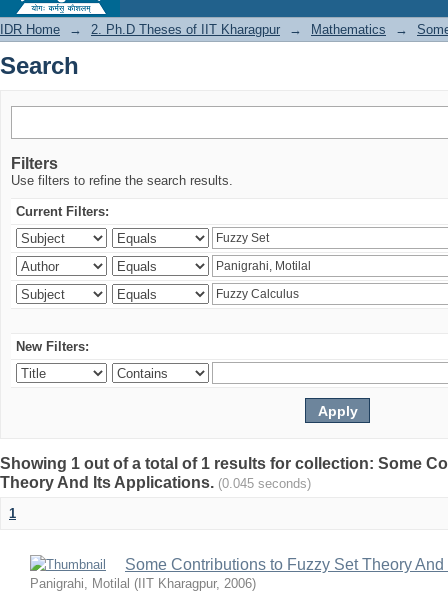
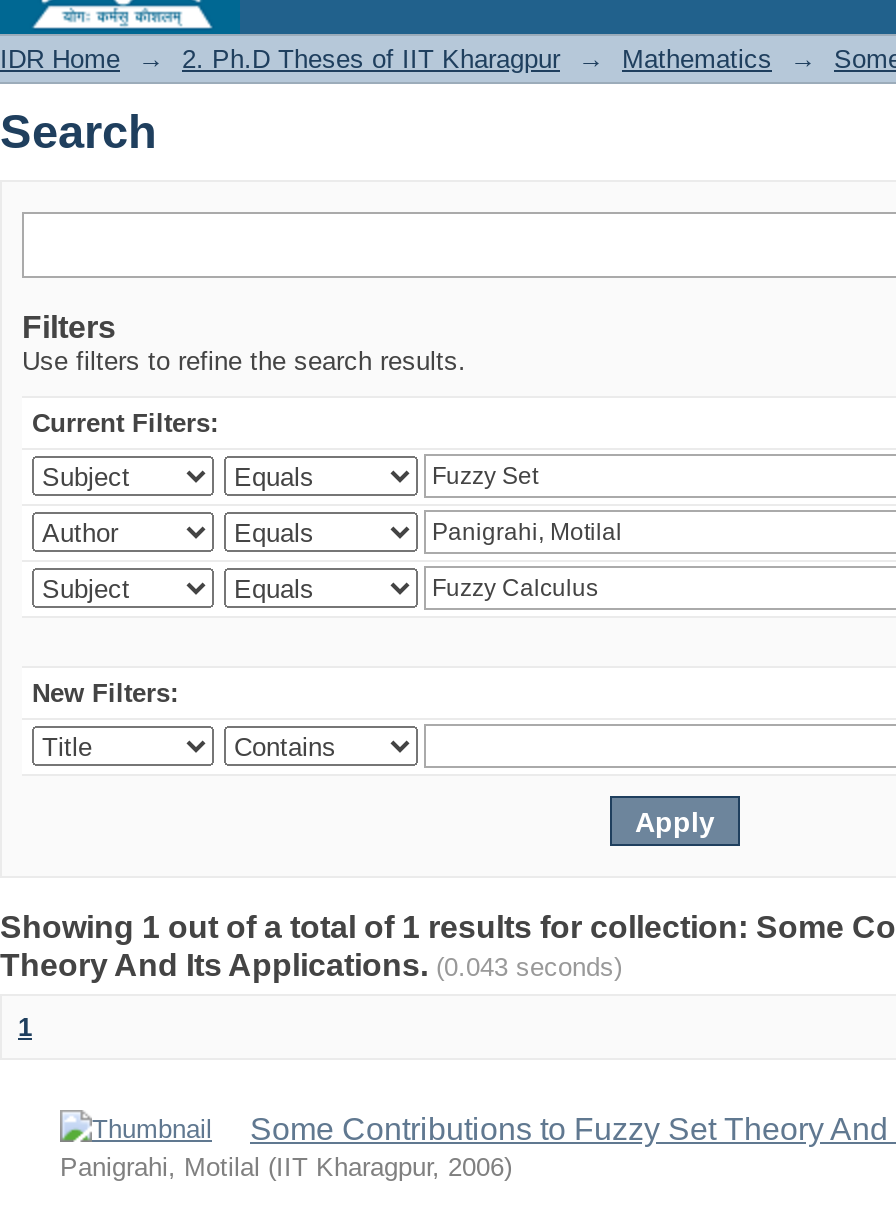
- Theory And Its Applications. (0.045 seconds)
+ Theory And Its Applications. (0.043 seconds)
